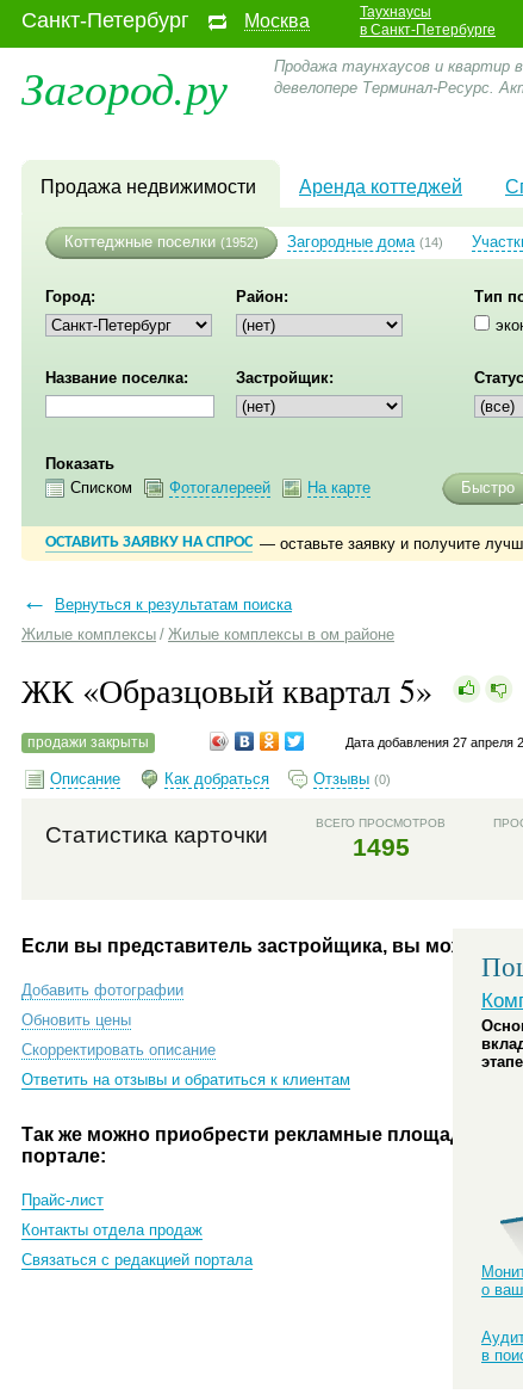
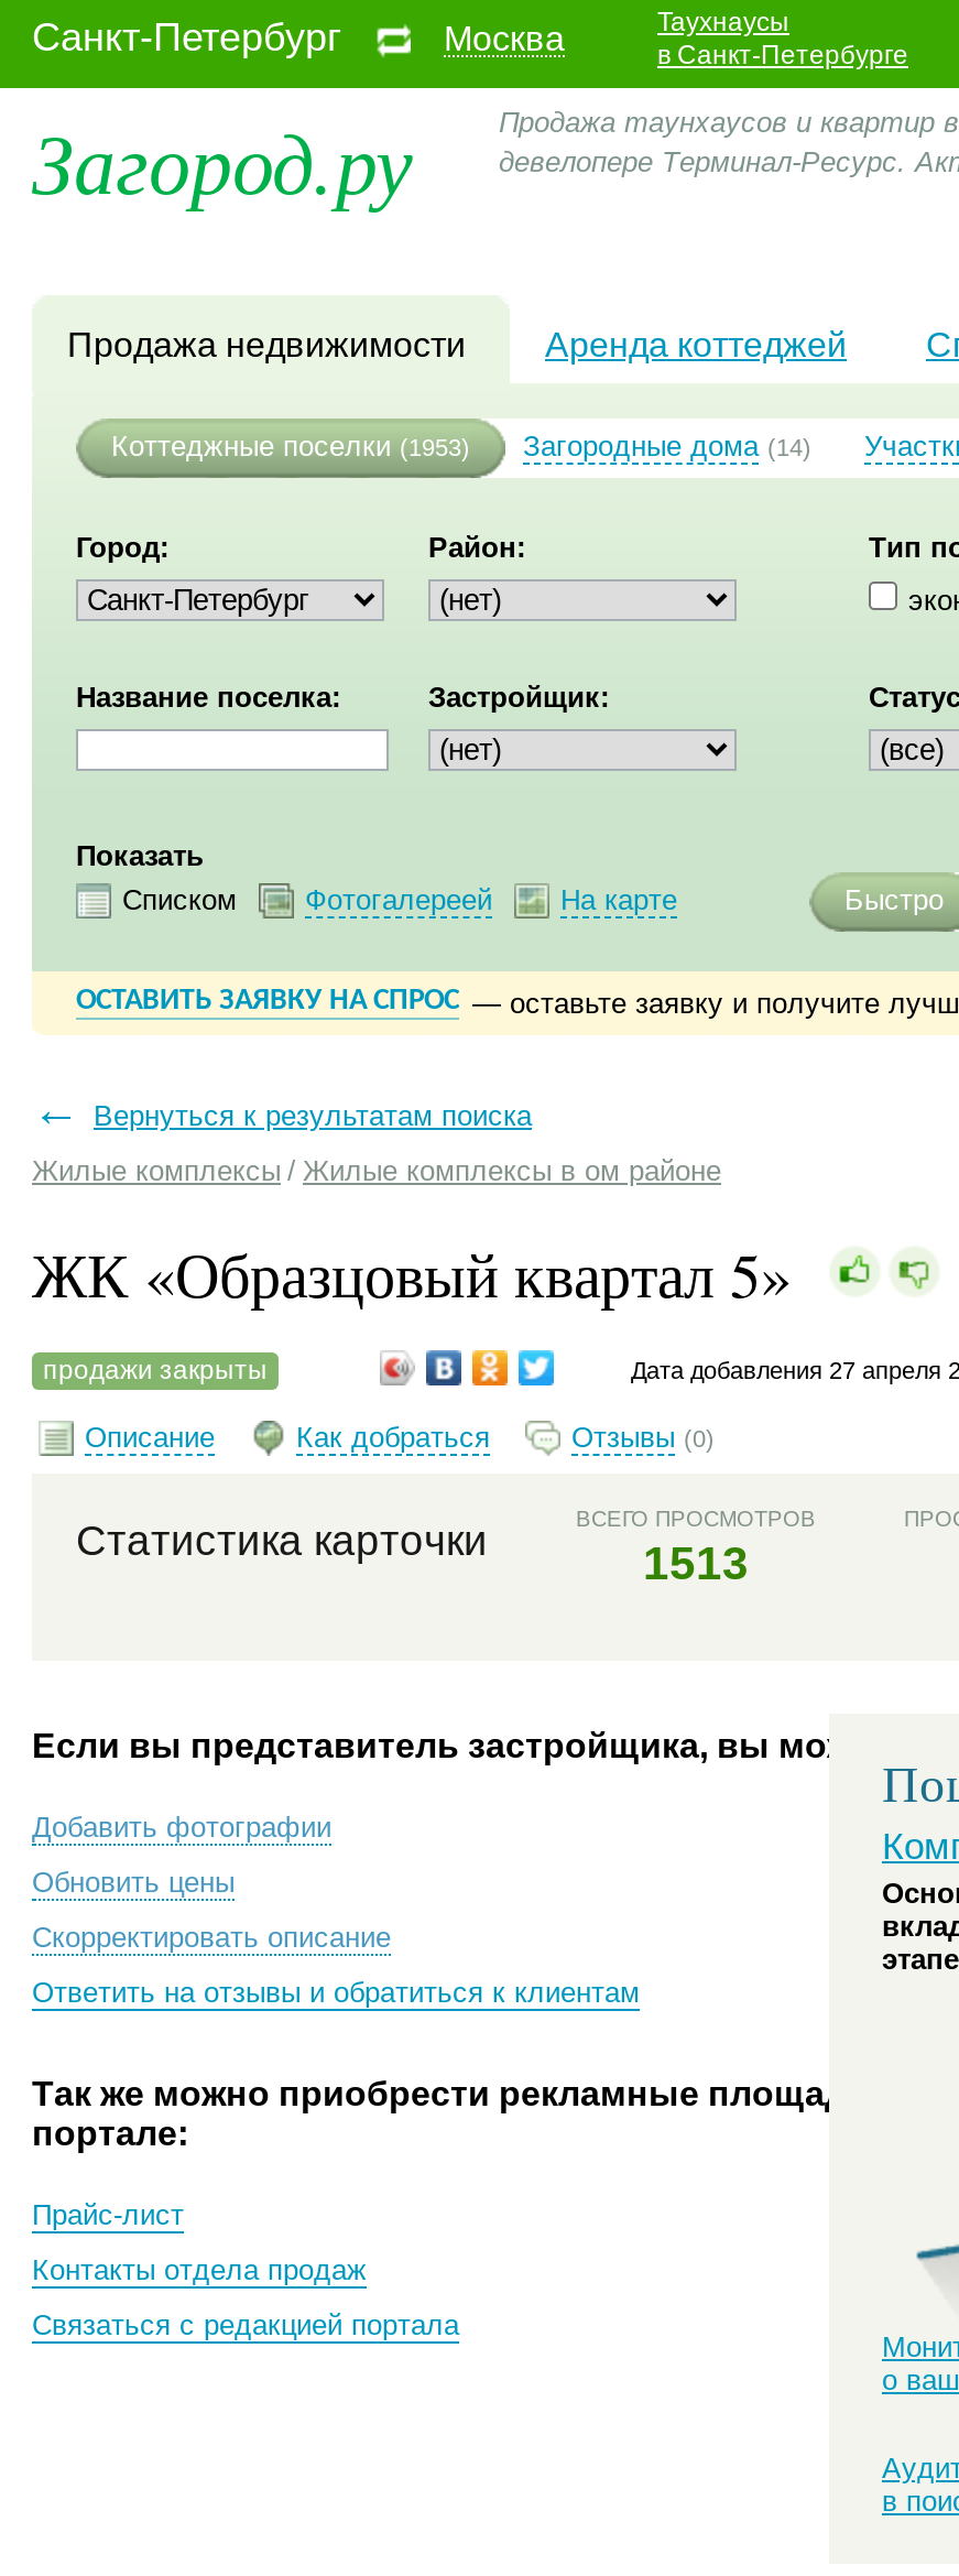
- Коттеджные поселки (1952)
+ Коттеджные поселки (1953)

- 1495
+ 1513
